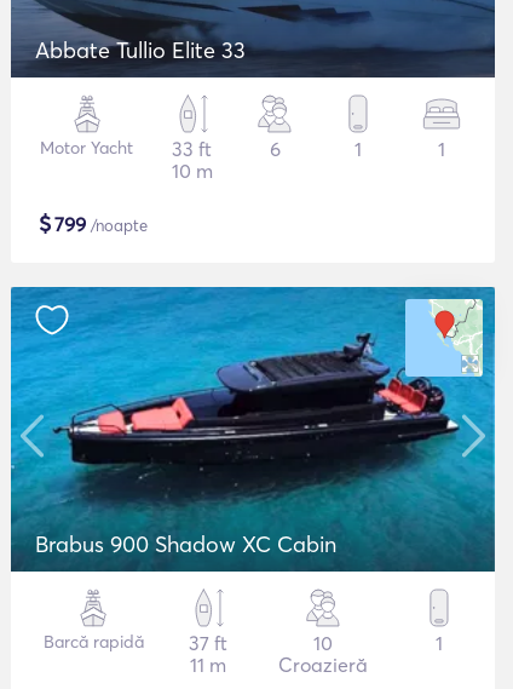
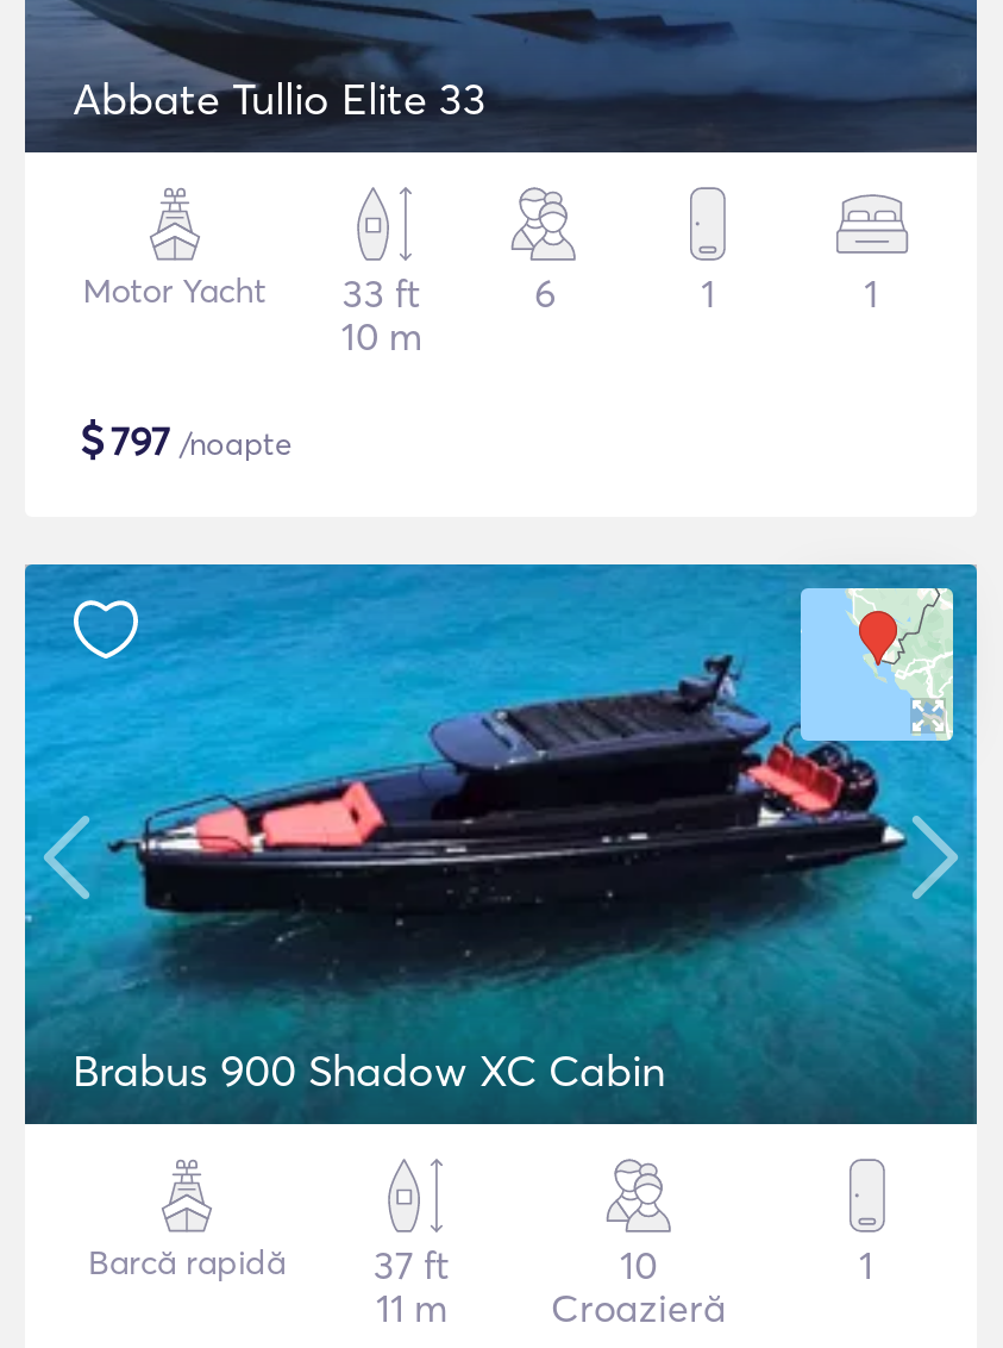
- $799 /noapte
+ $797 /noapte
